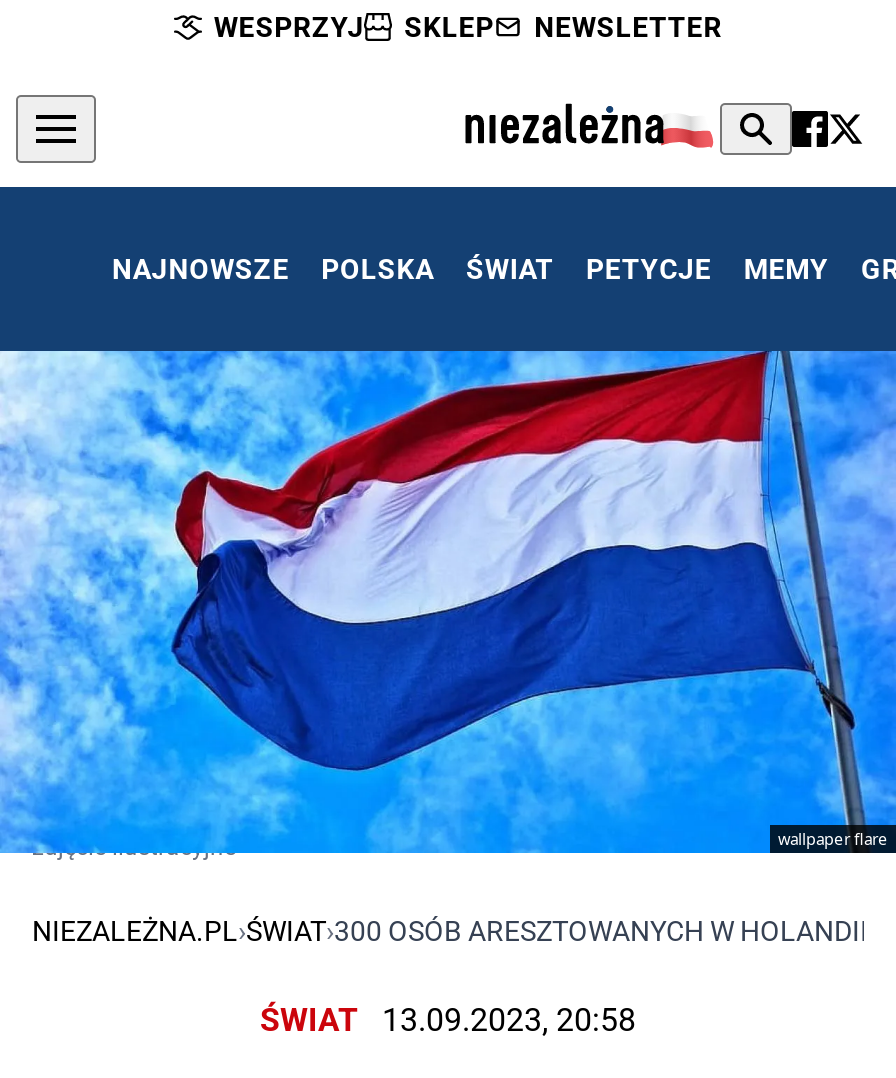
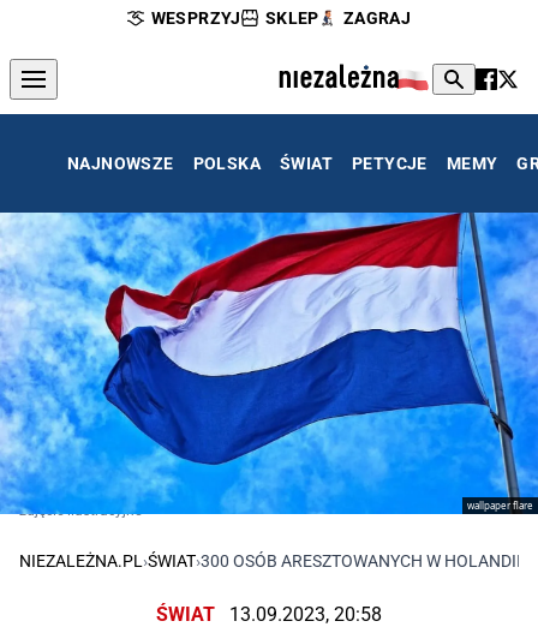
- NEWSLETTER
+ ZAGRAJ
